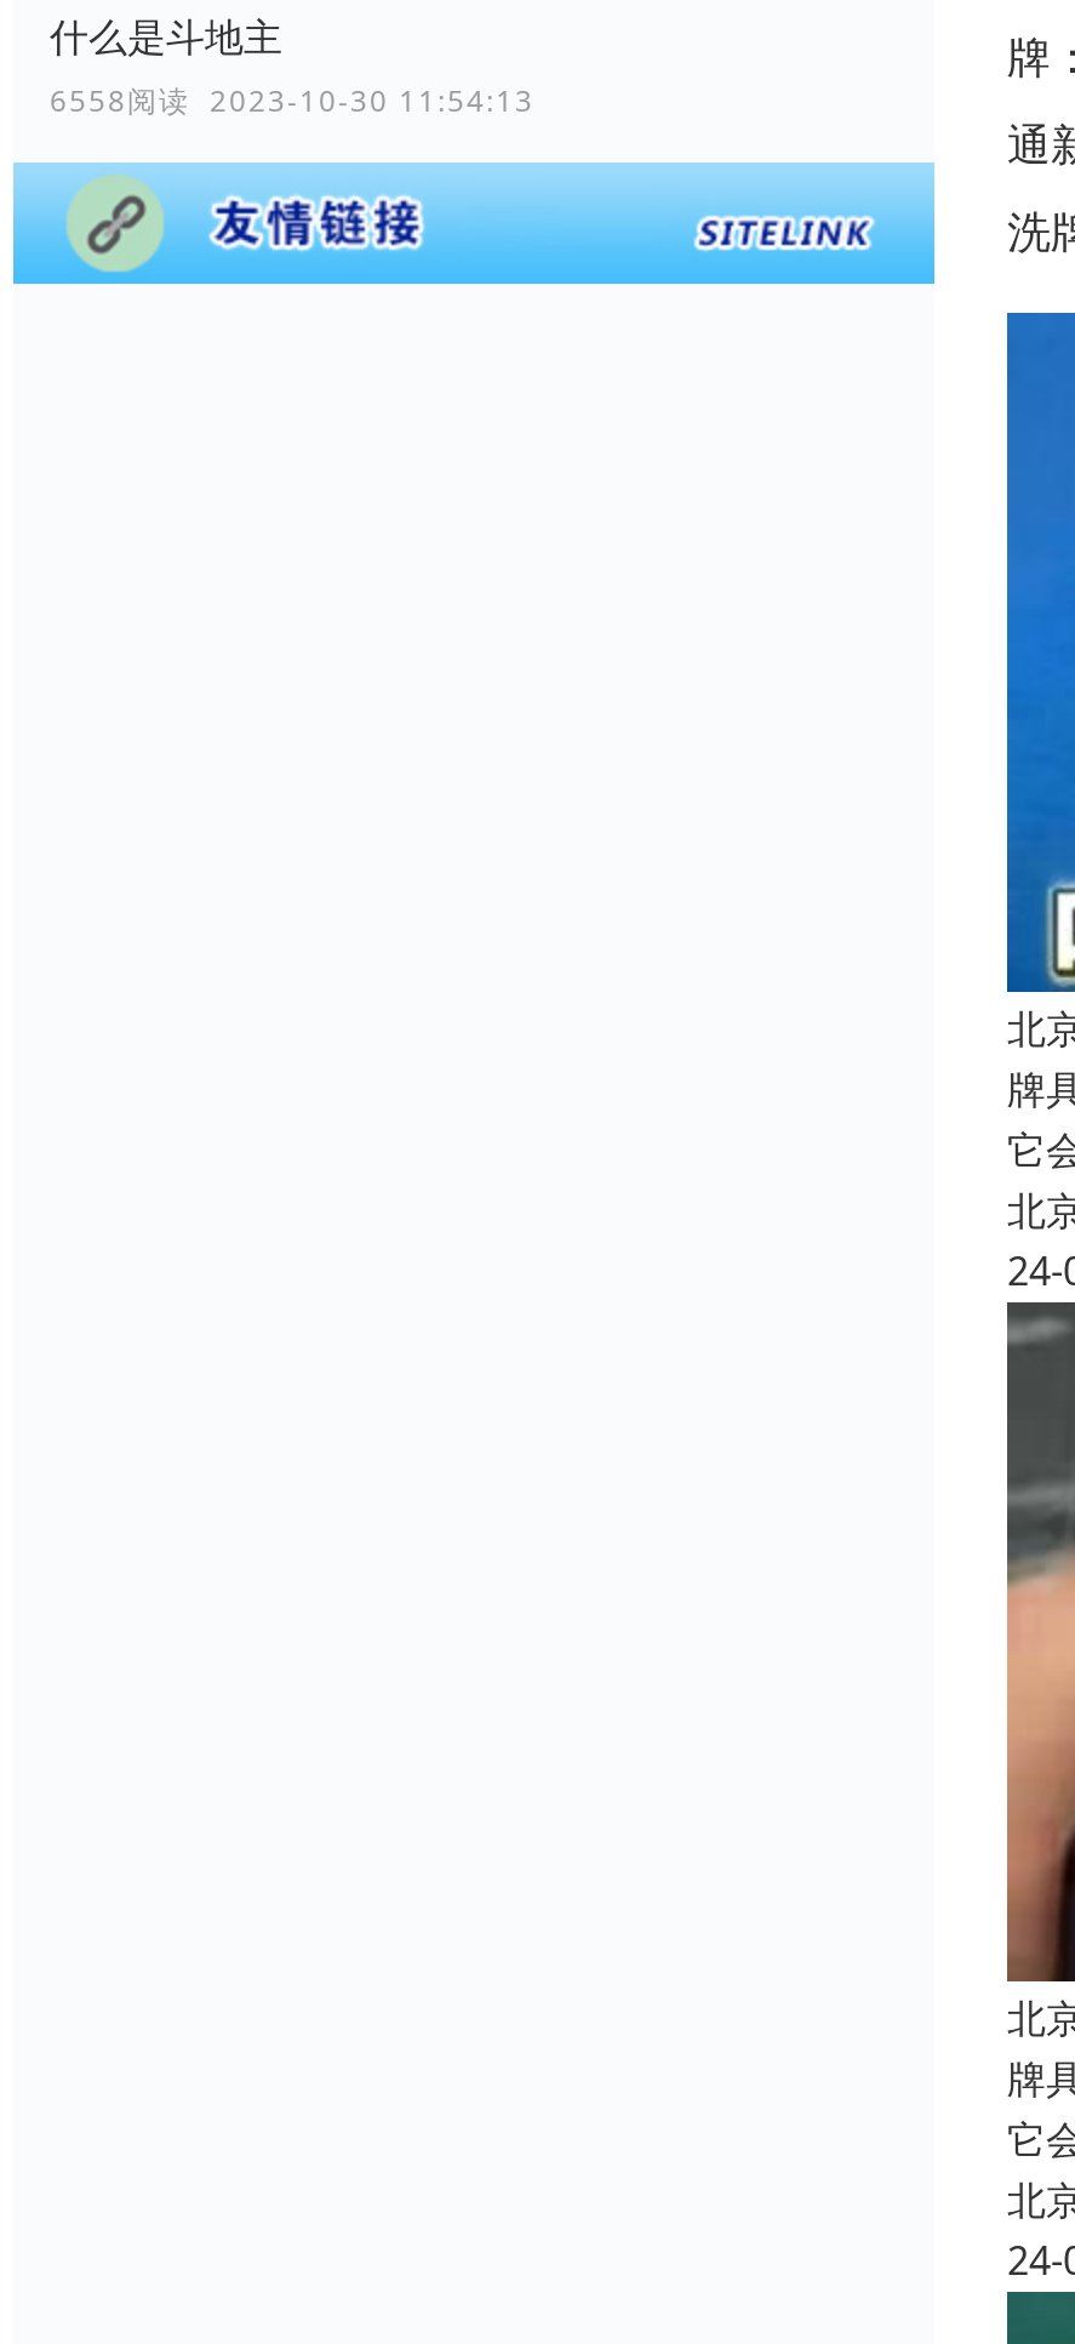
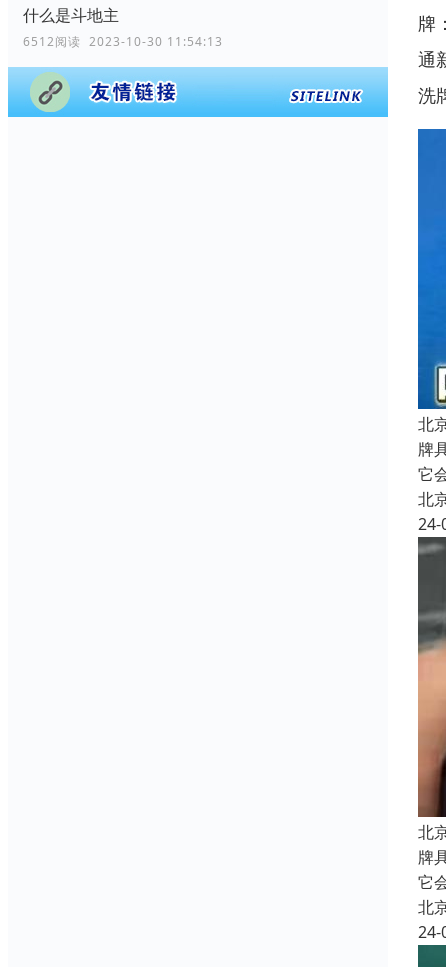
- 6558阅读 2023-10-30 11:54:13
+ 6512阅读 2023-10-30 11:54:13
